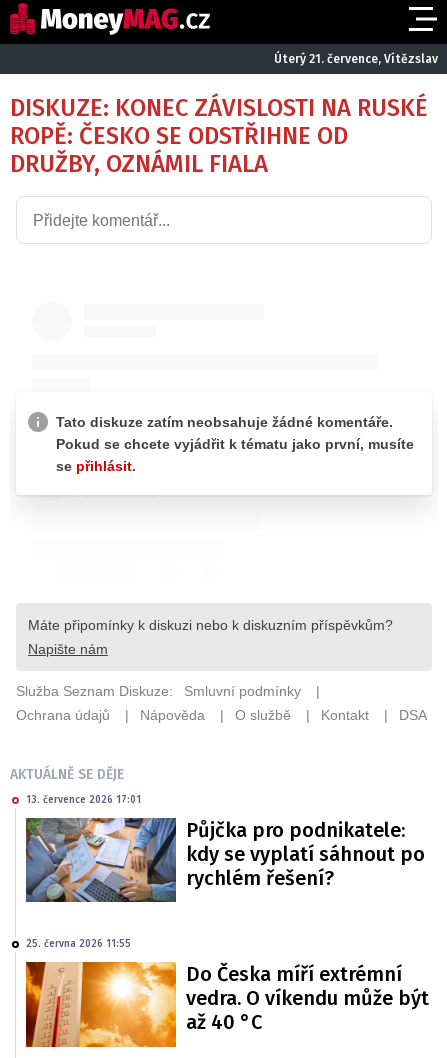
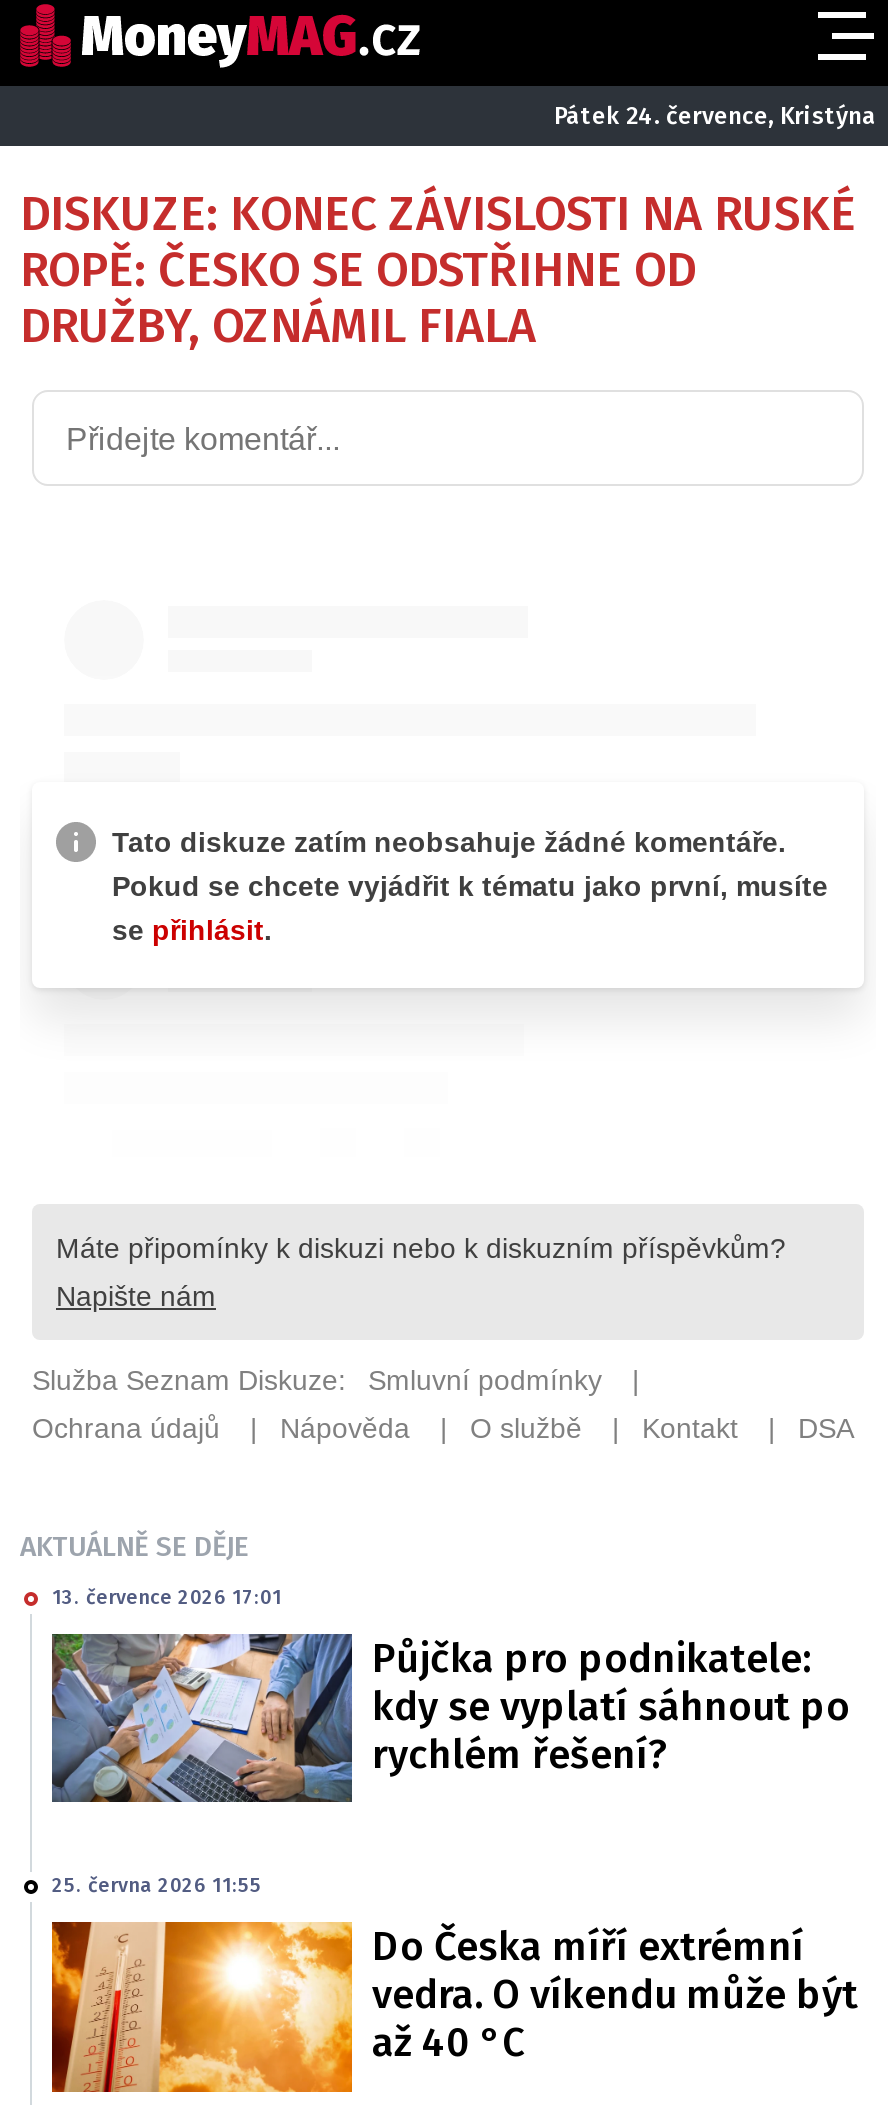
- Úterý 21. července, Vítězslav
+ Pátek 24. července, Kristýna
